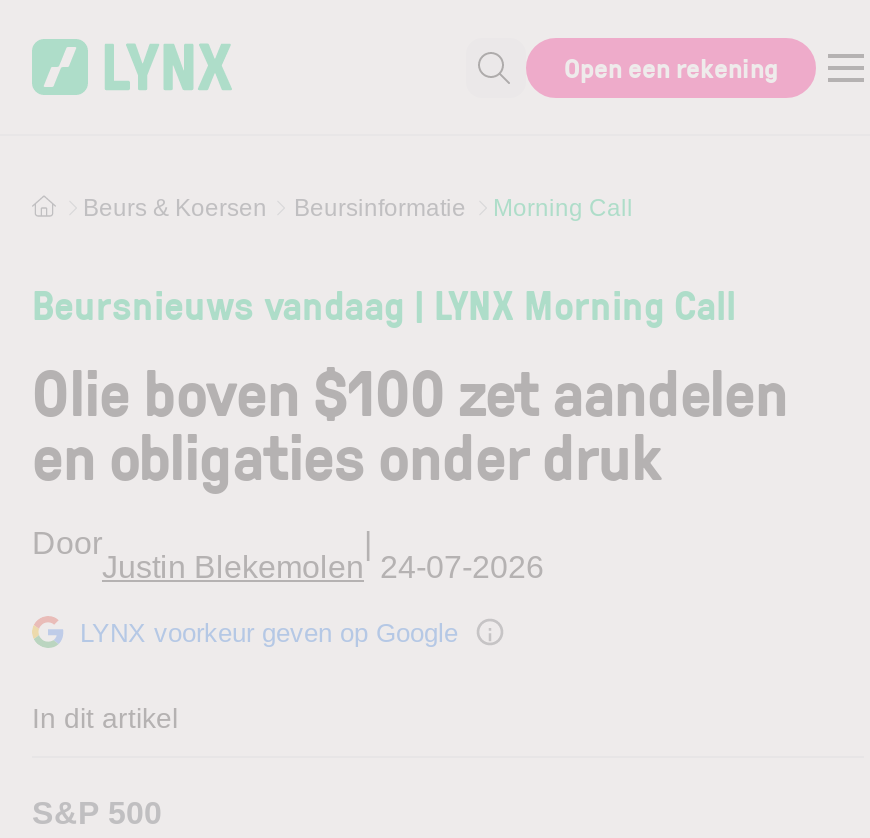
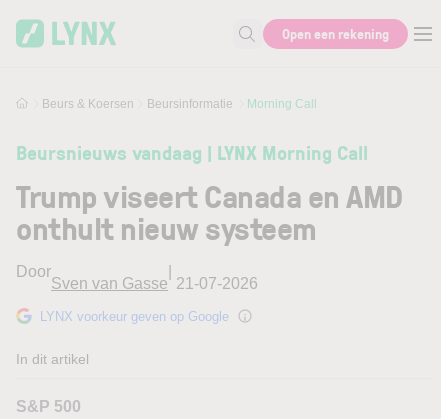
- Olie boven $100 zet aandelen
- en obligaties onder druk
+ Trump viseert Canada en AMD
+ onthult nieuw systeem

- Justin Blekemolen
+ Sven van Gasse

- 24-07-2026
+ 21-07-2026
